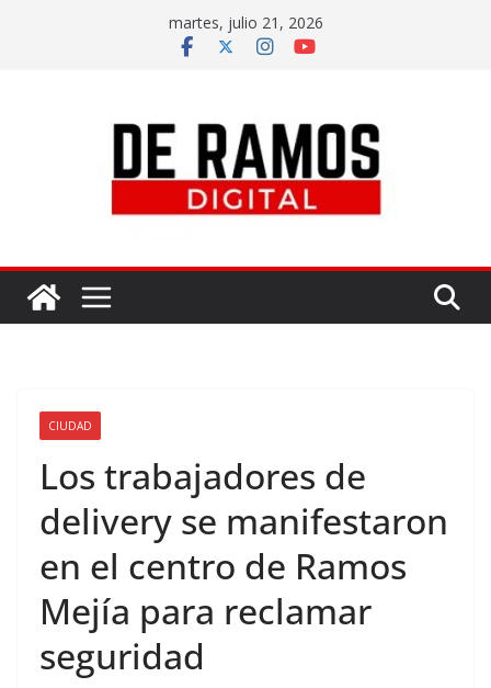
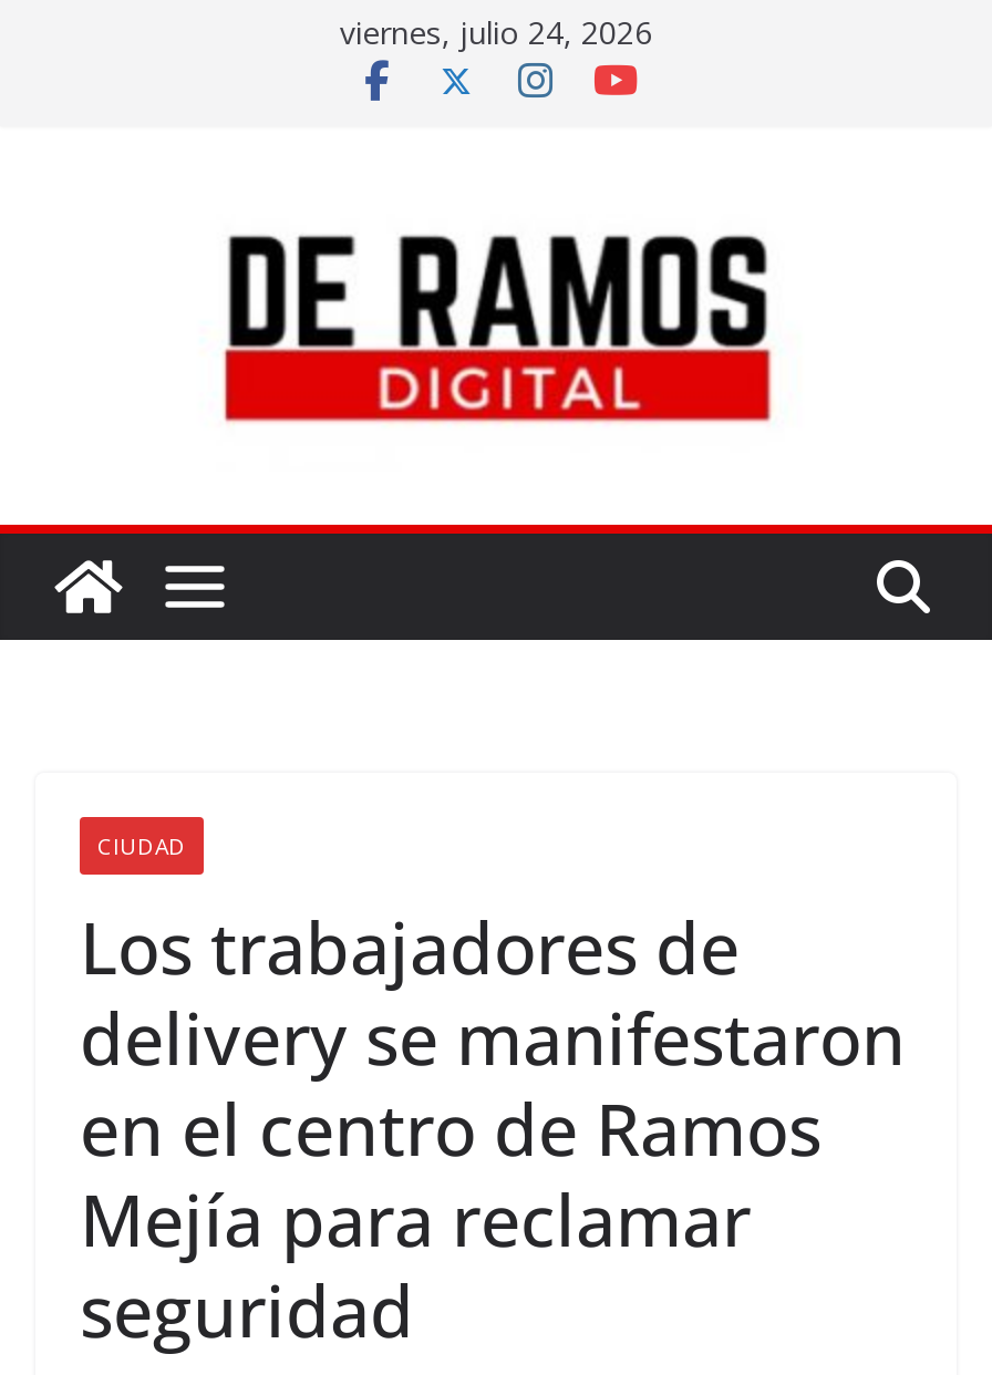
- martes, julio 21, 2026
+ viernes, julio 24, 2026
